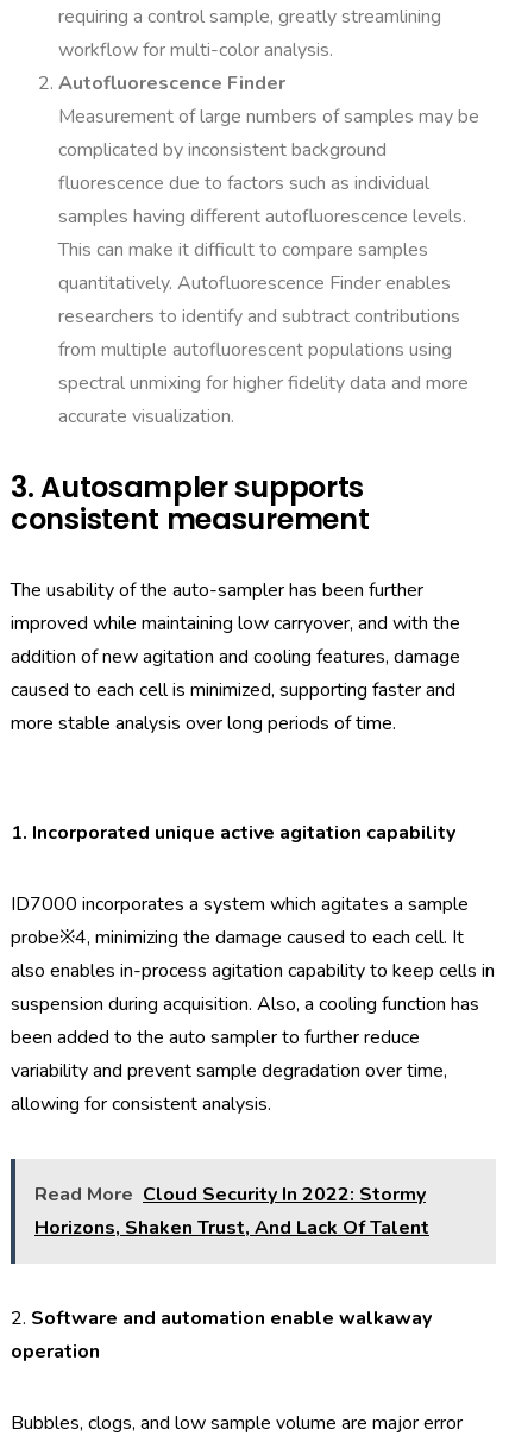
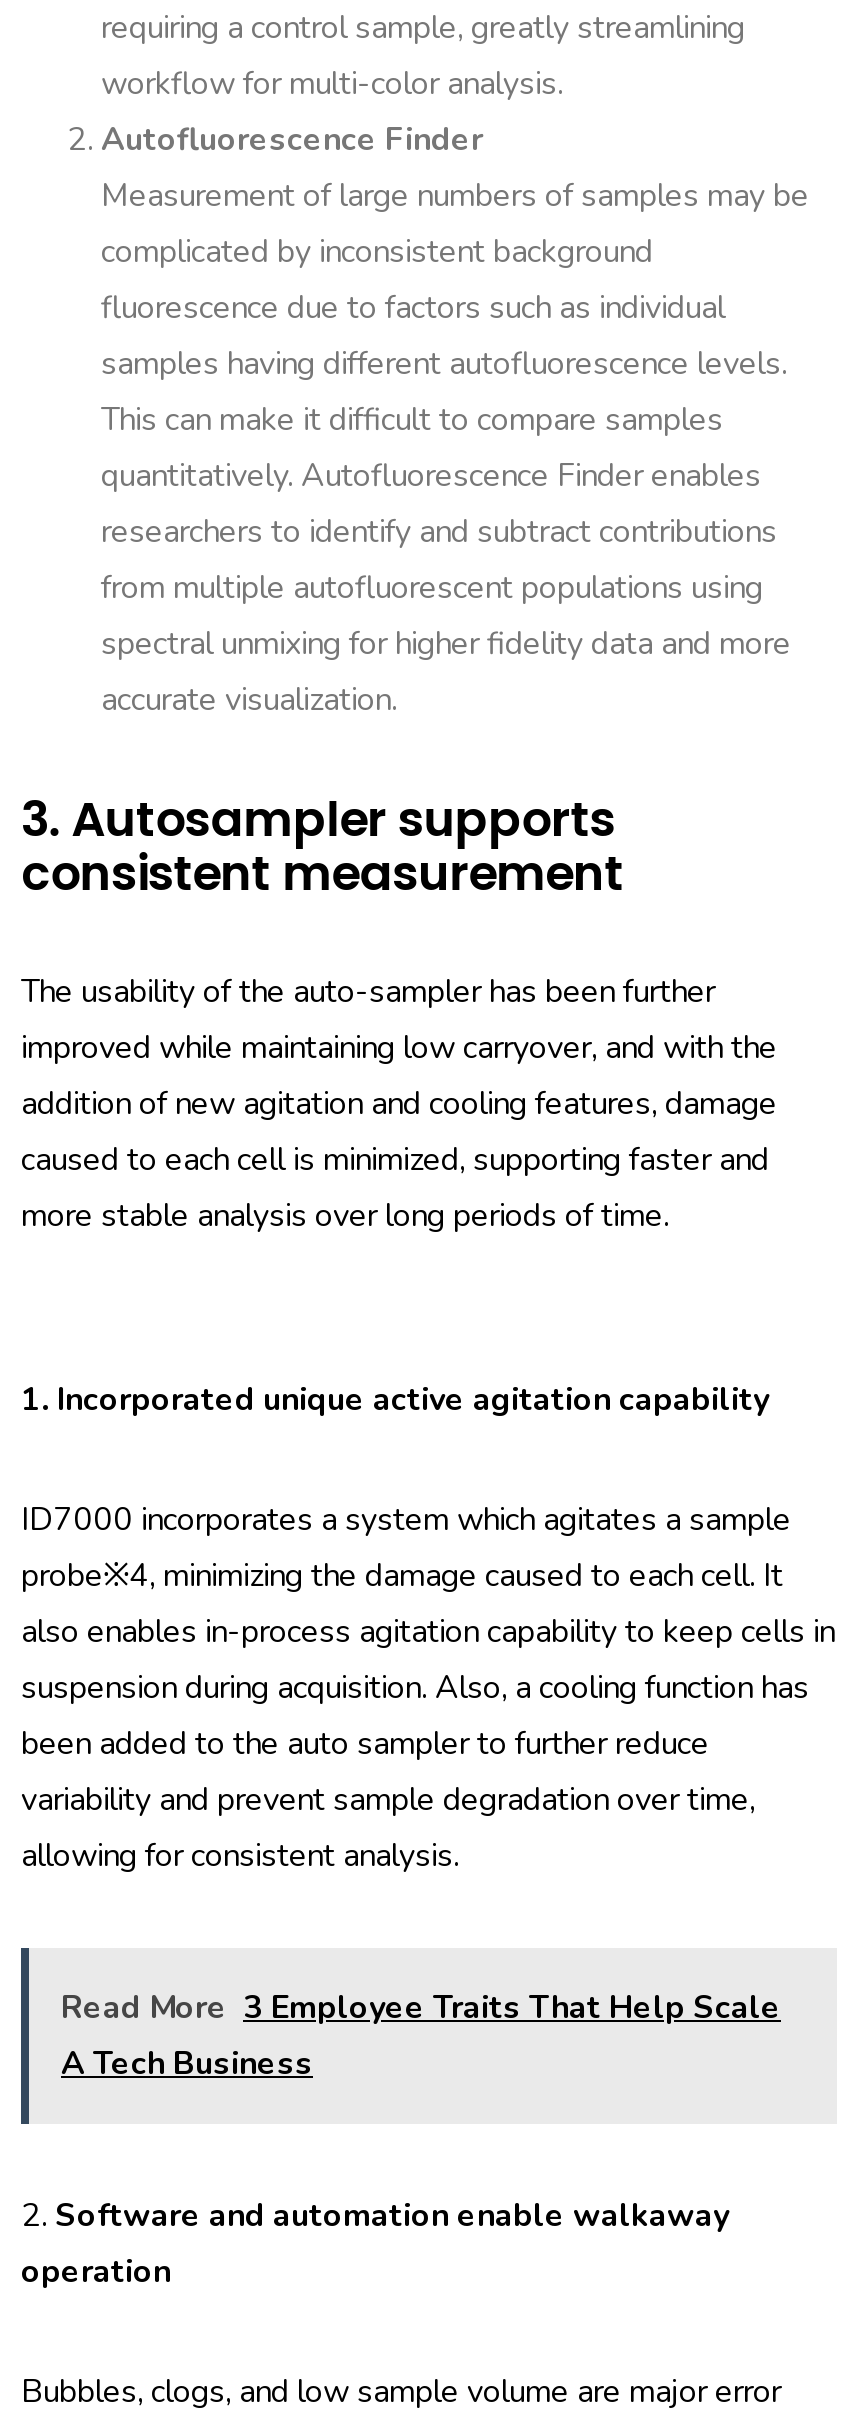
- Read More Cloud Security In 2022: Stormy
- Horizons, Shaken Trust, And Lack Of Talent
+ Read More 3 Employee Traits That Help Scale
+ A Tech Business
